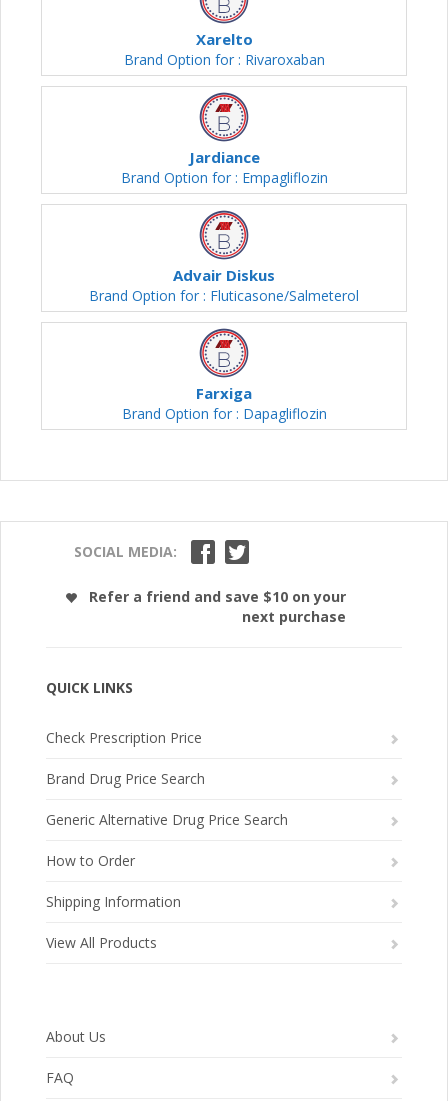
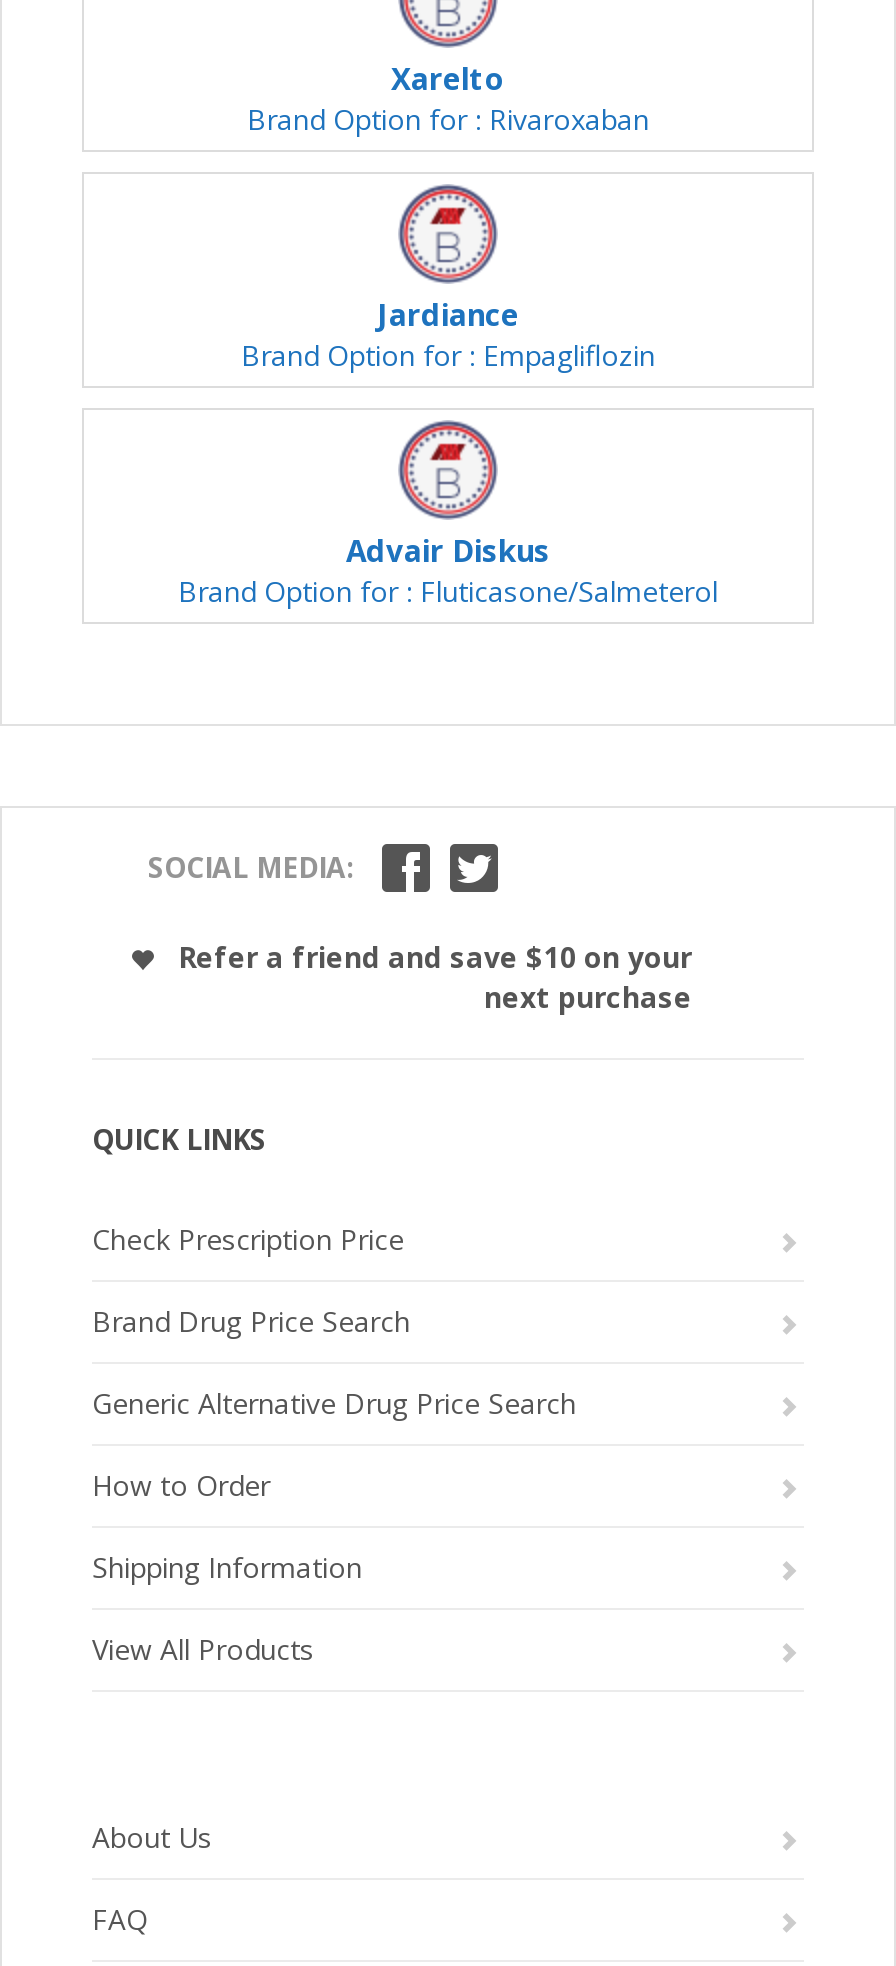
- Farxiga
- Brand Option for : Dapagliflozin
